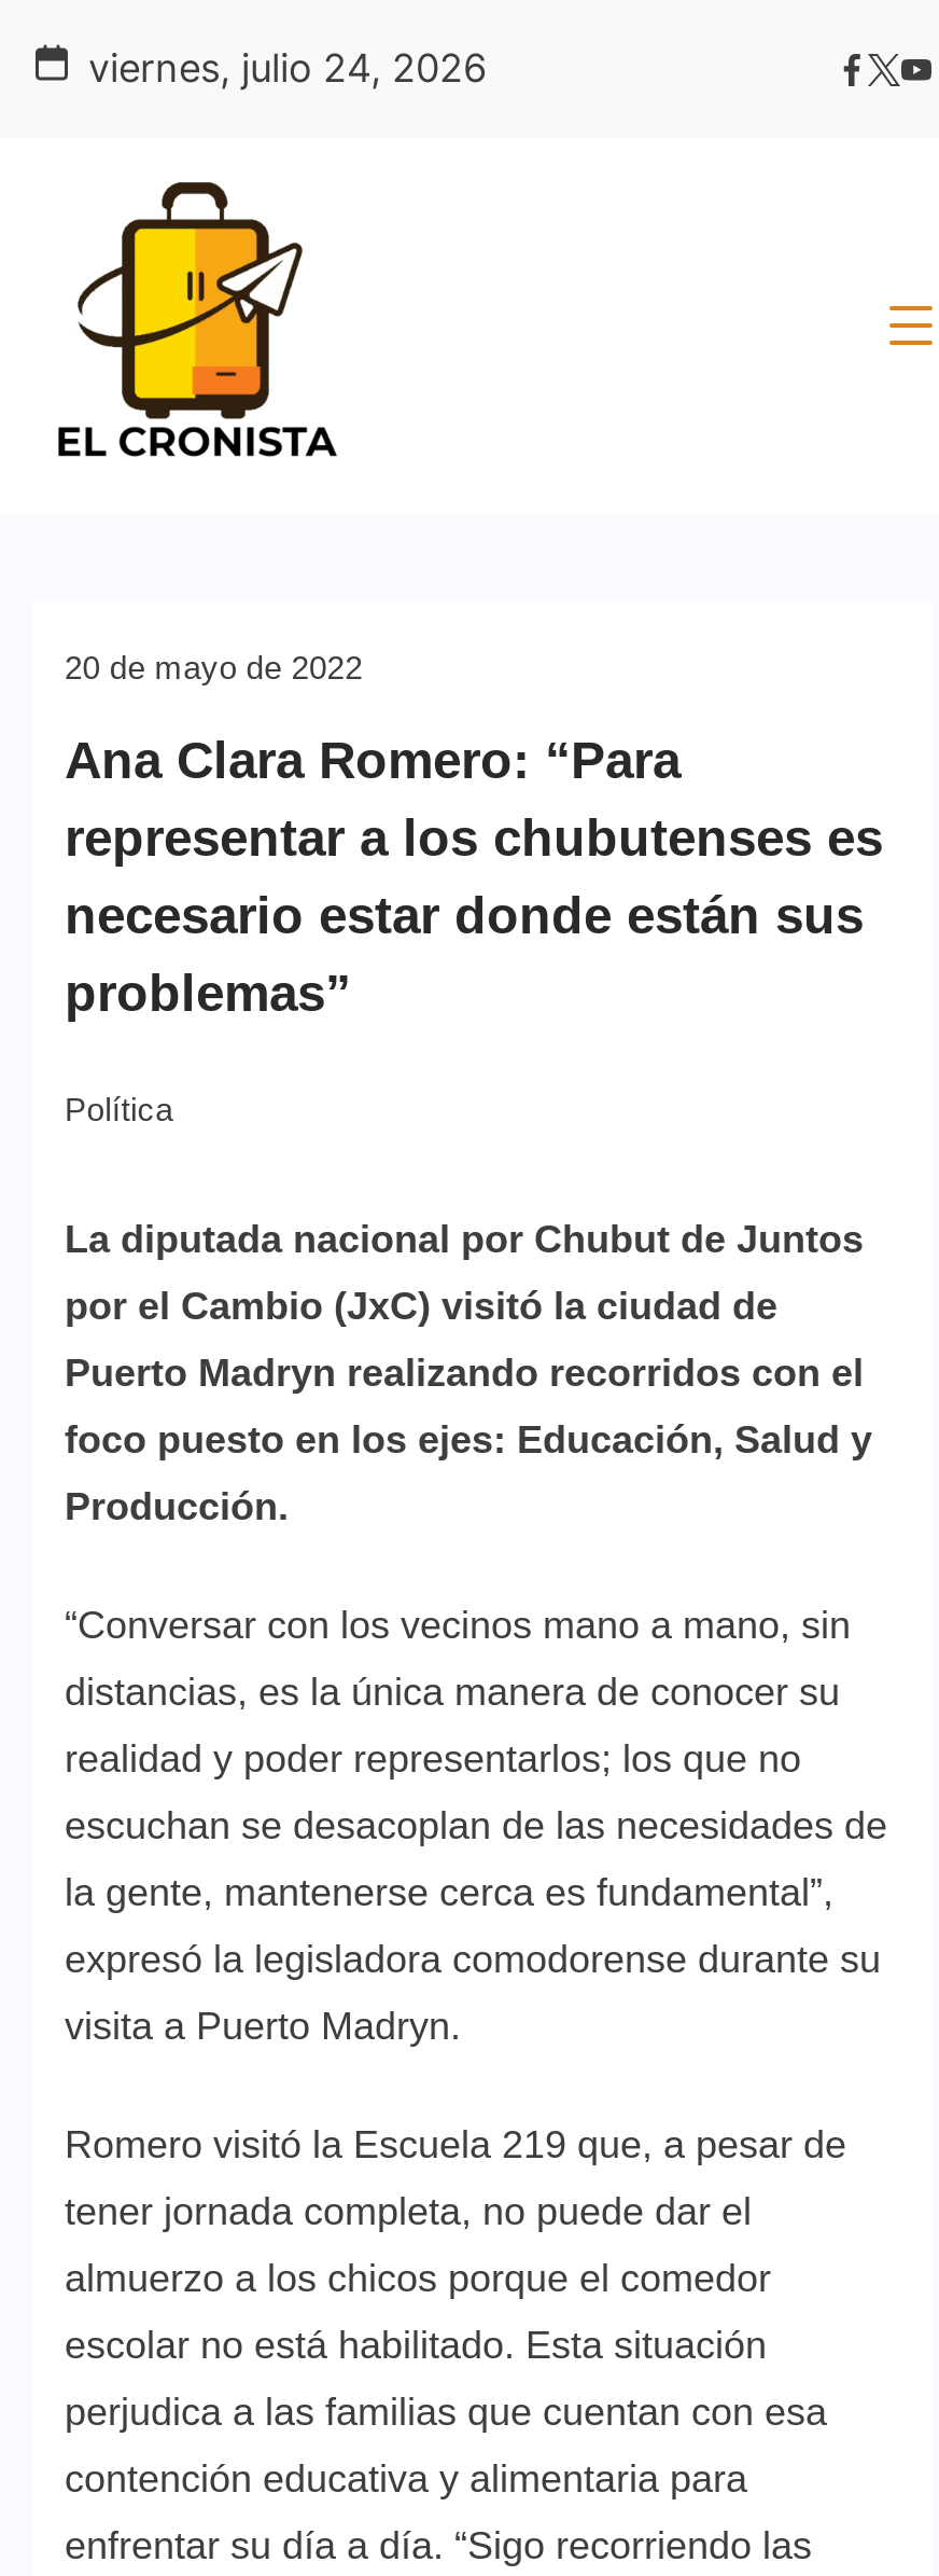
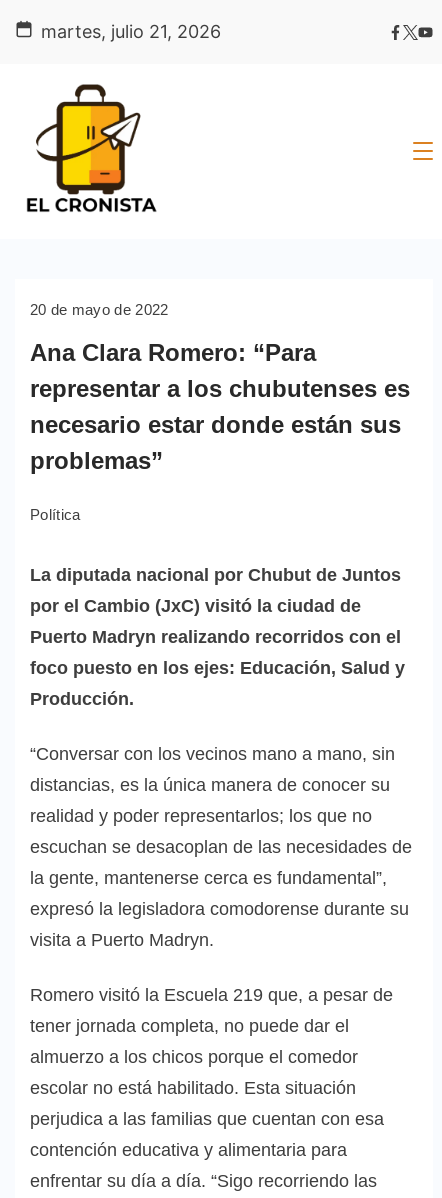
- viernes, julio 24, 2026
+ martes, julio 21, 2026
